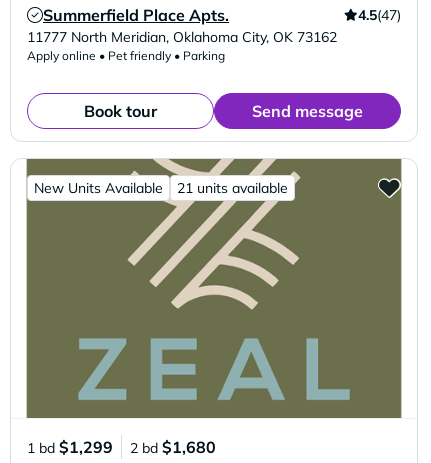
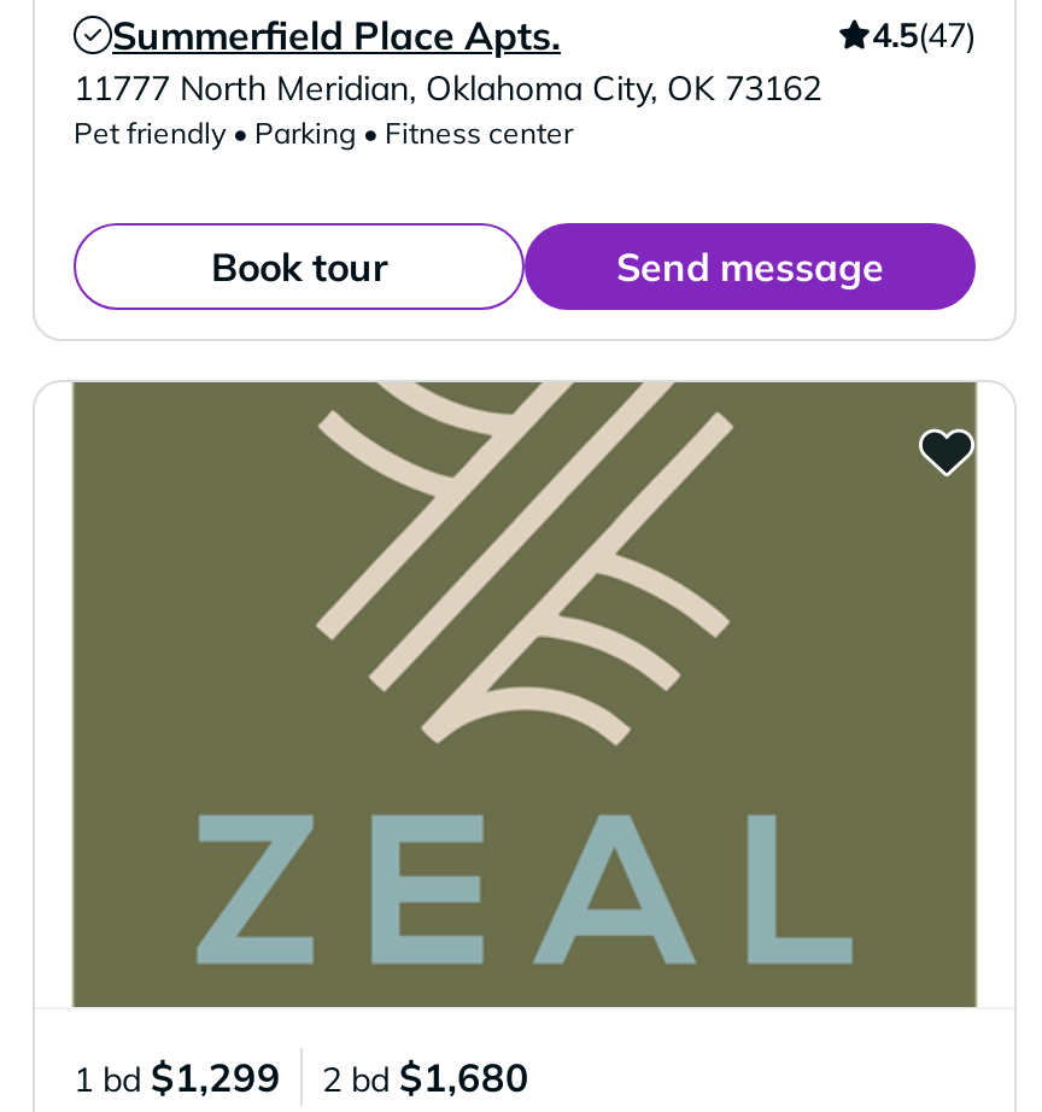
- Apply online • Pet friendly • Parking
+ Pet friendly • Parking • Fitness center

- New Units Available
- 21 units available
